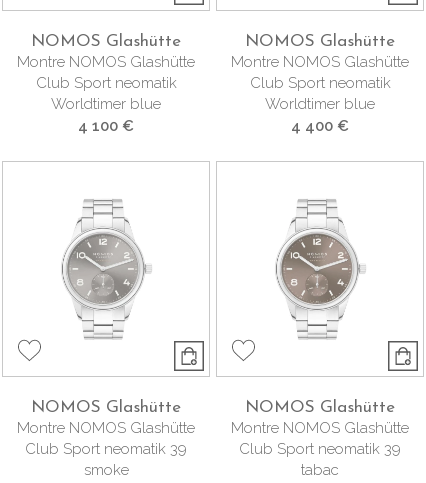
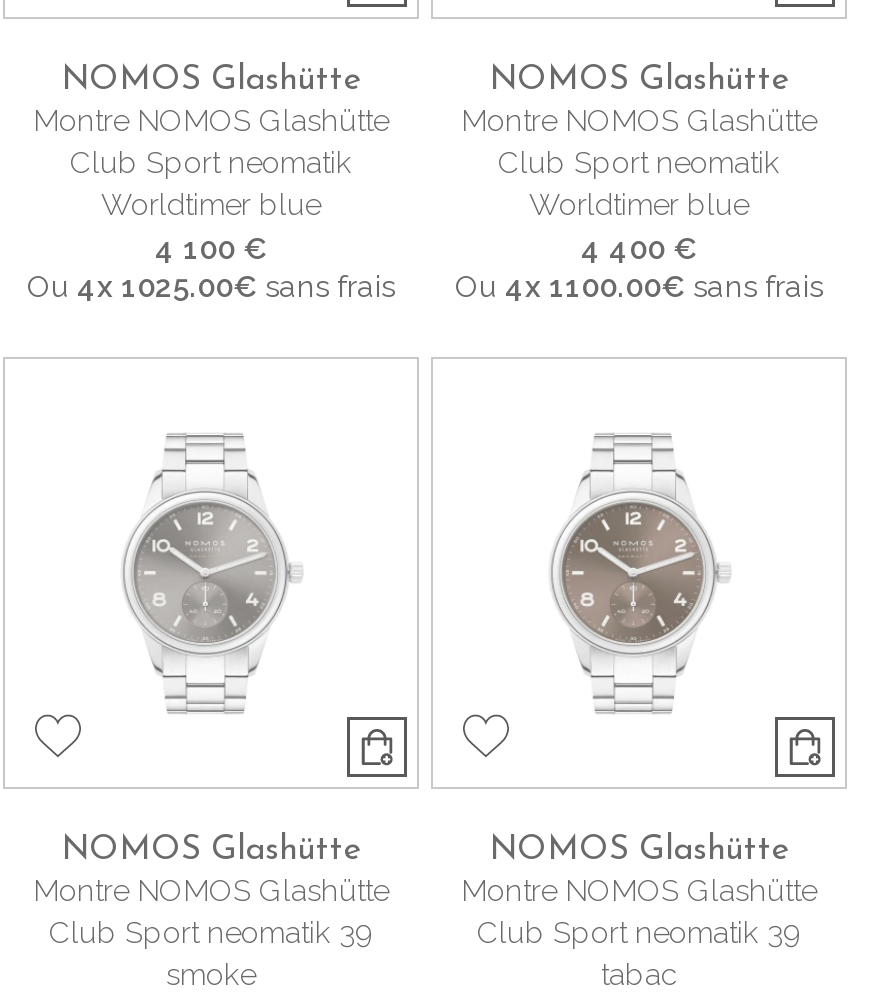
+ Ou 4x 1025.00€sans frais

+ Ou 4x 1100.00€sans frais
